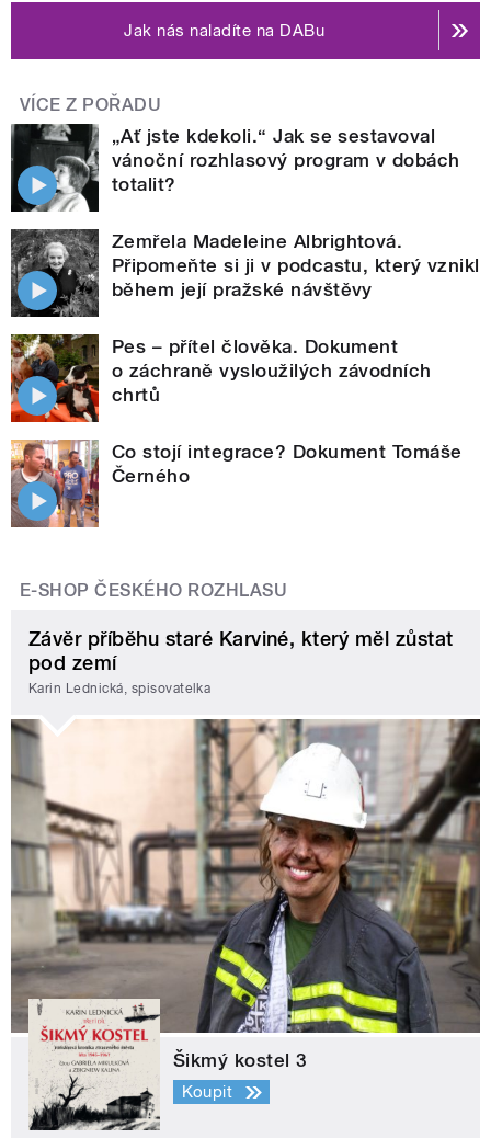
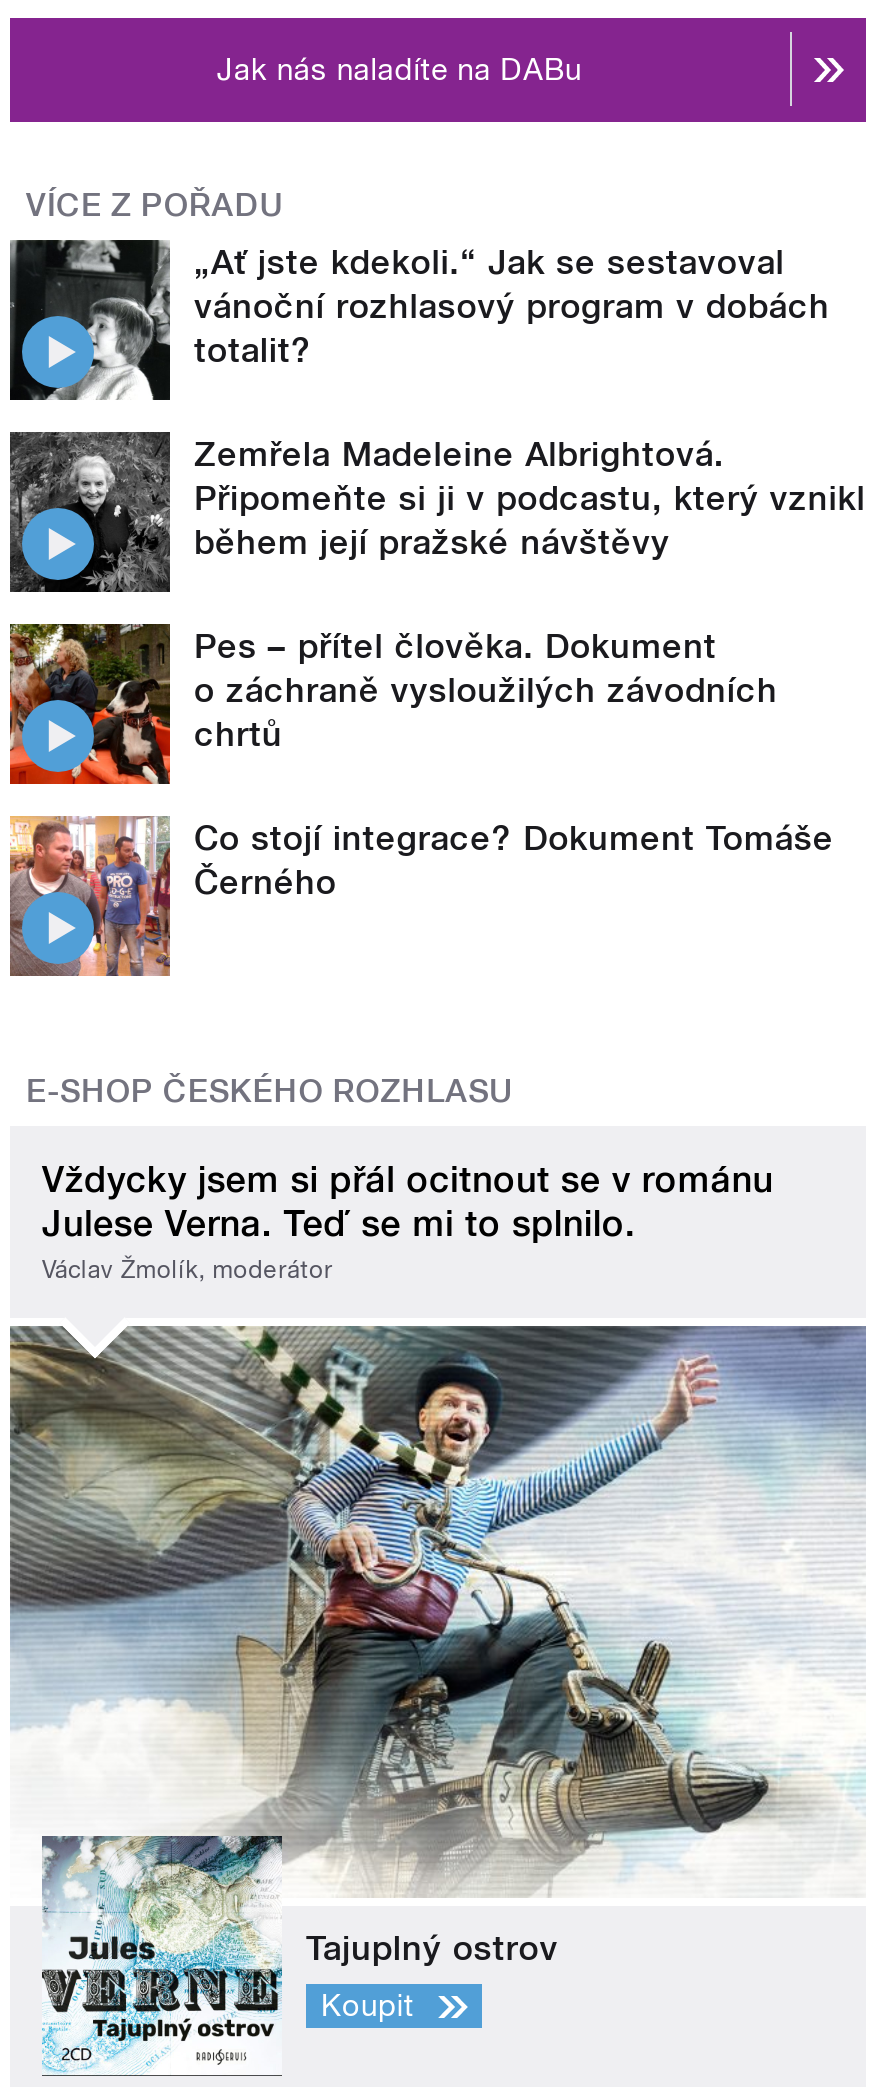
- Závěr příběhu staré Karviné, který měl zůstat
- pod zemí
- Karin Lednická, spisovatelka
+ Vždycky jsem si přál ocitnout se v románu
+ Julese Verna. Teď se mi to splnilo.
+ Václav Žmolík, moderátor

- [image]
- Šikmý kostel 3
+ [image]
+ Tajuplný ostrov
